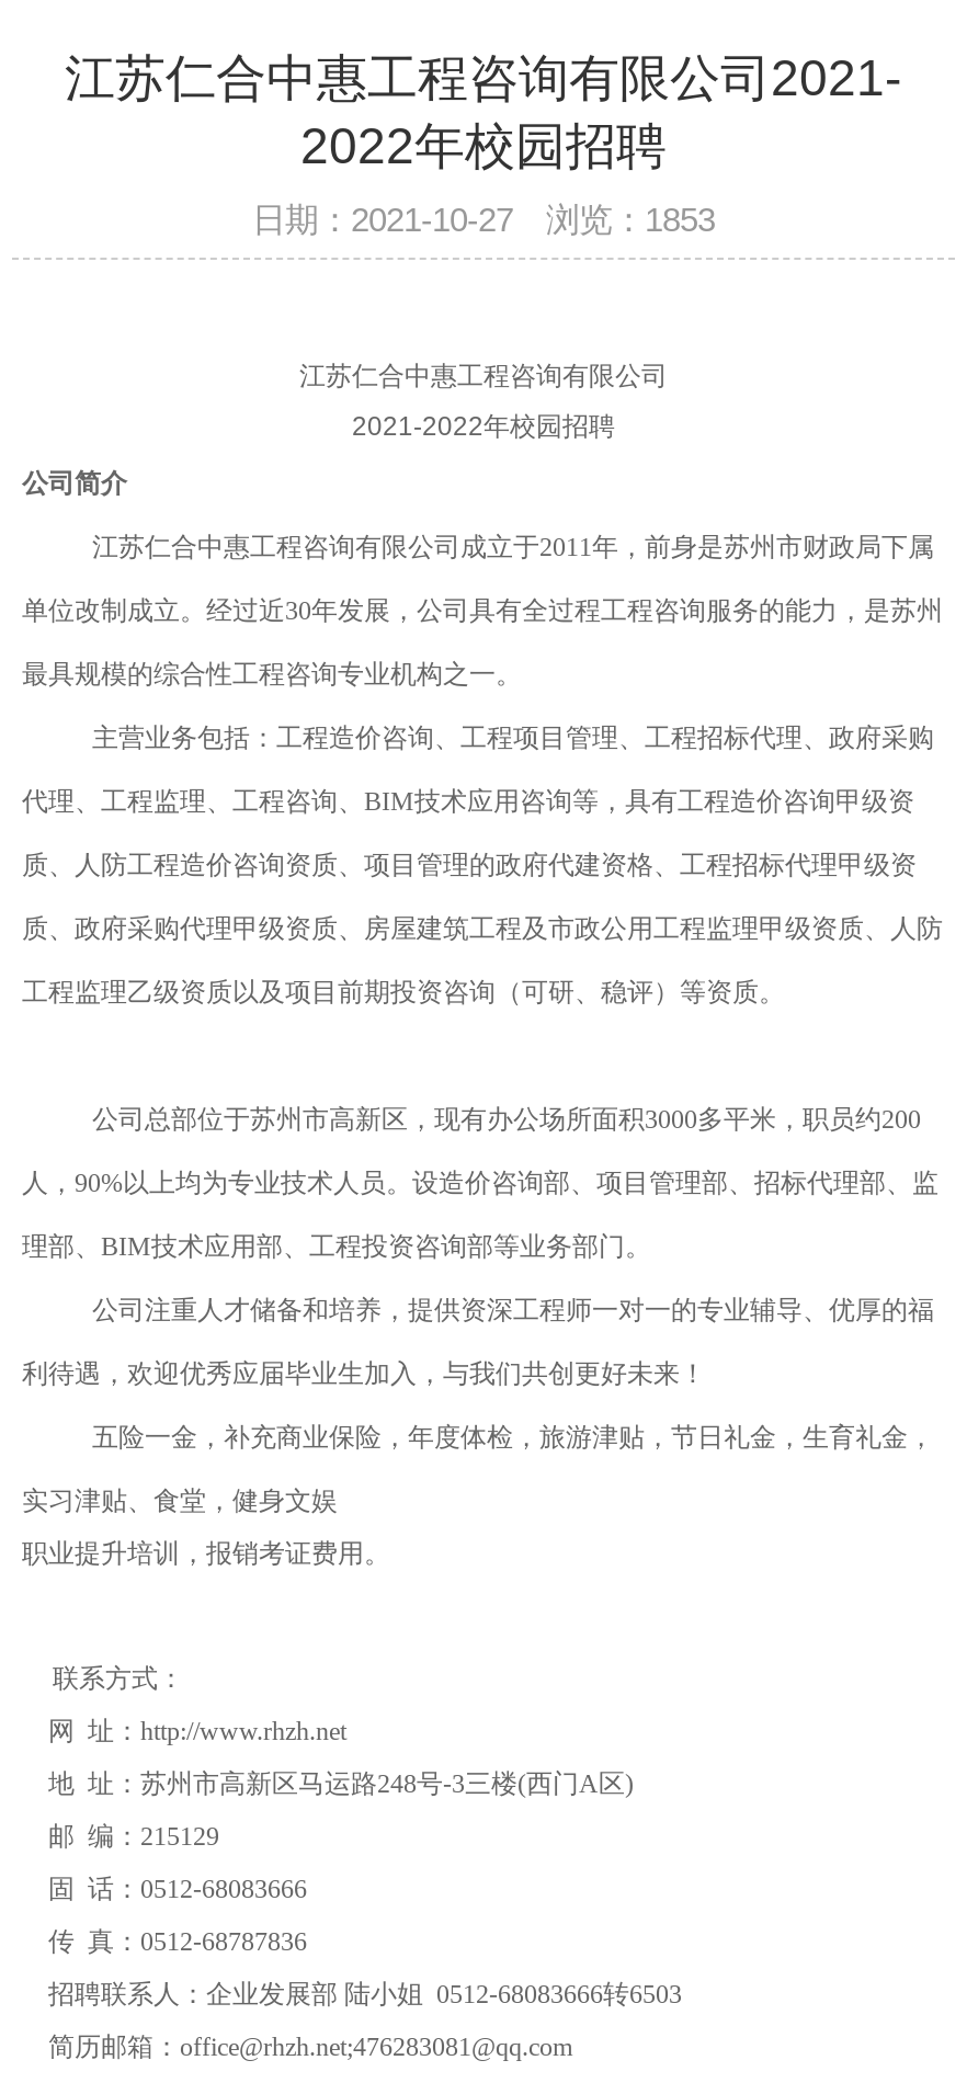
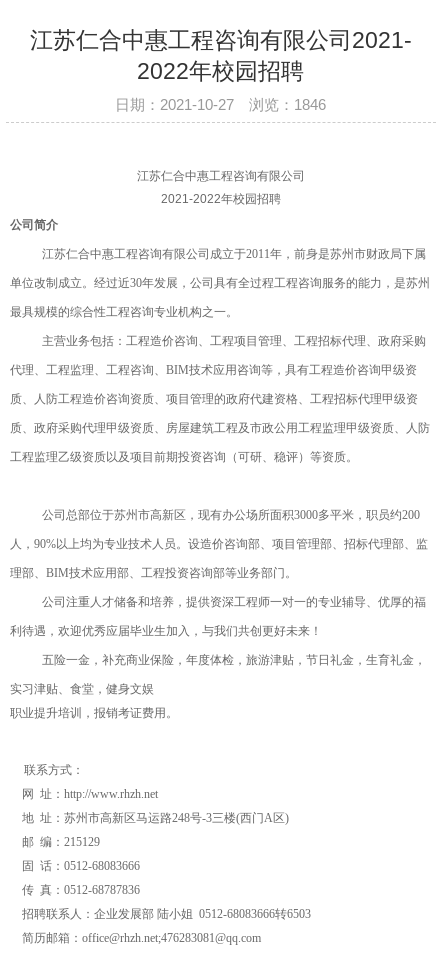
- 日期：2021-10-27 浏览：1853
+ 日期：2021-10-27 浏览：1846
